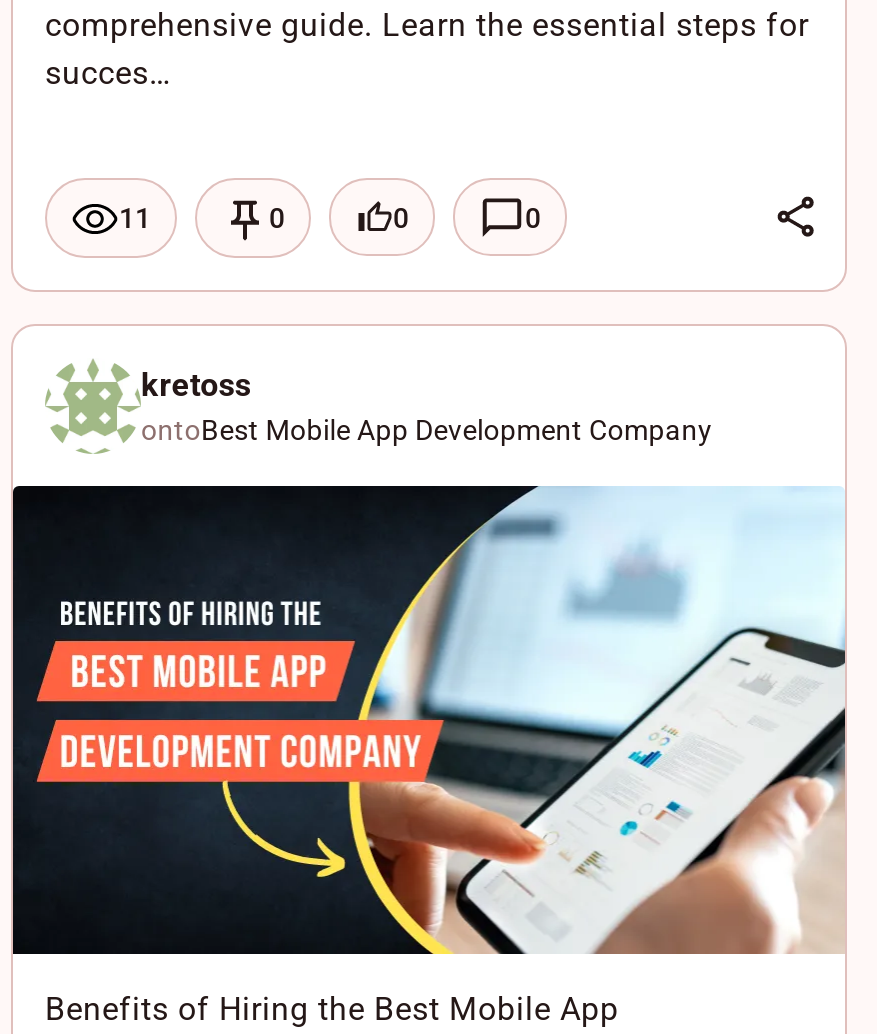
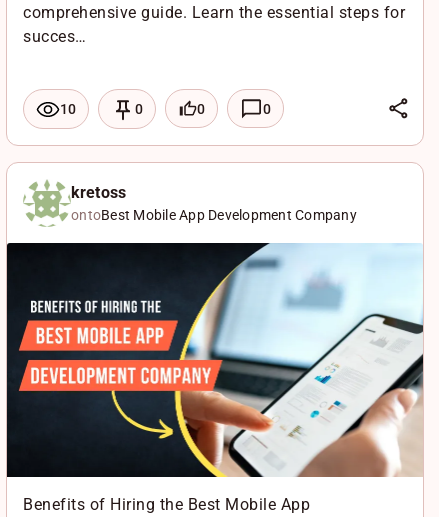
- 11
+ 10
